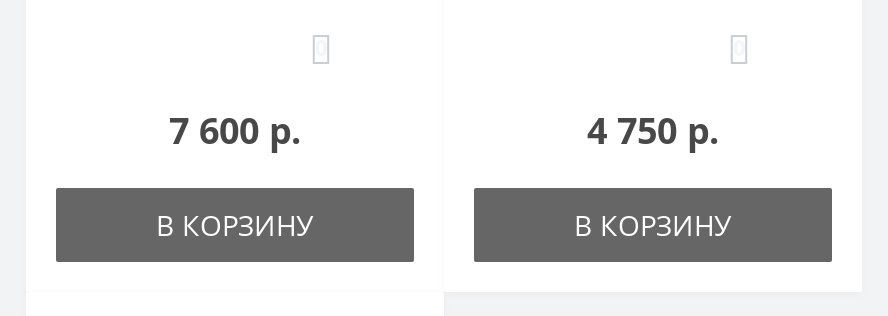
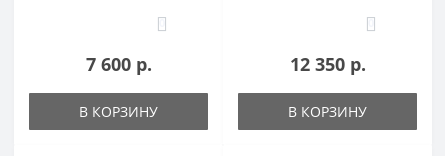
- 4 750 р.
+ 12 350 р.
